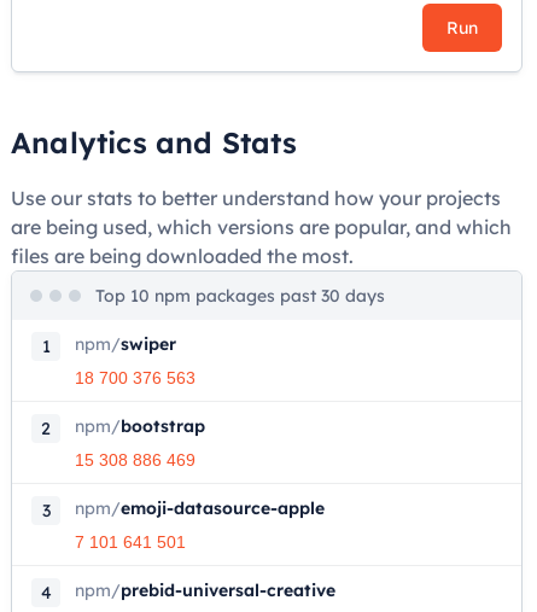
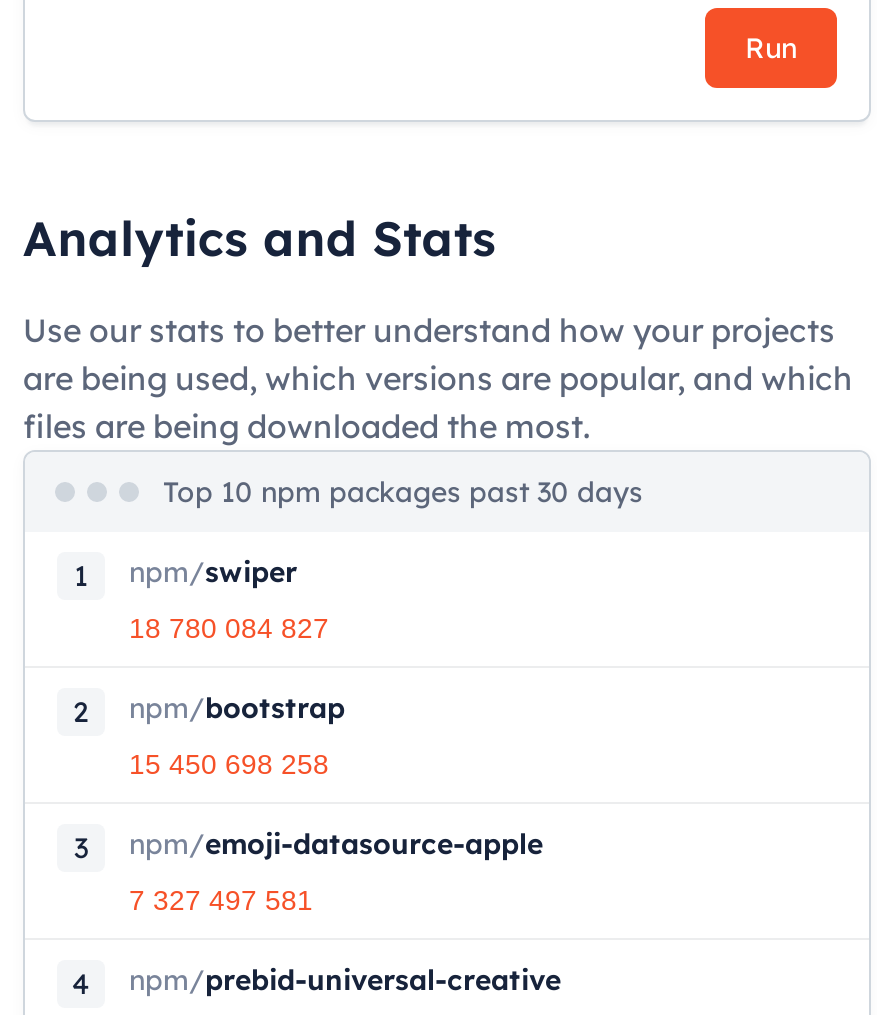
- 18 700 376 563
+ 18 780 084 827

- 15 308 886 469
+ 15 450 698 258

- 7 101 641 501
+ 7 327 497 581
